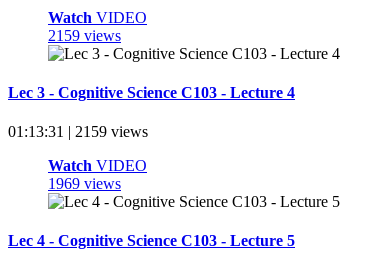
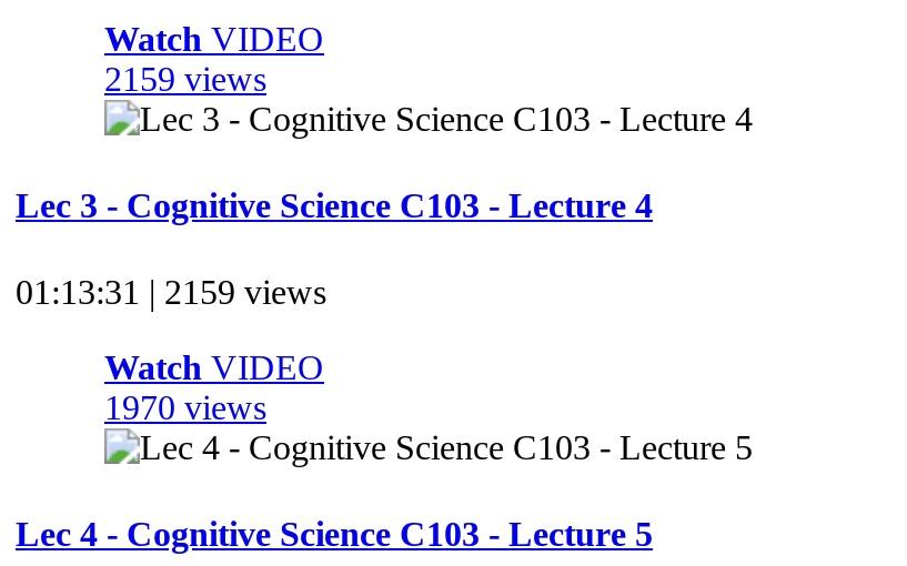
- 1969 views
+ 1970 views
